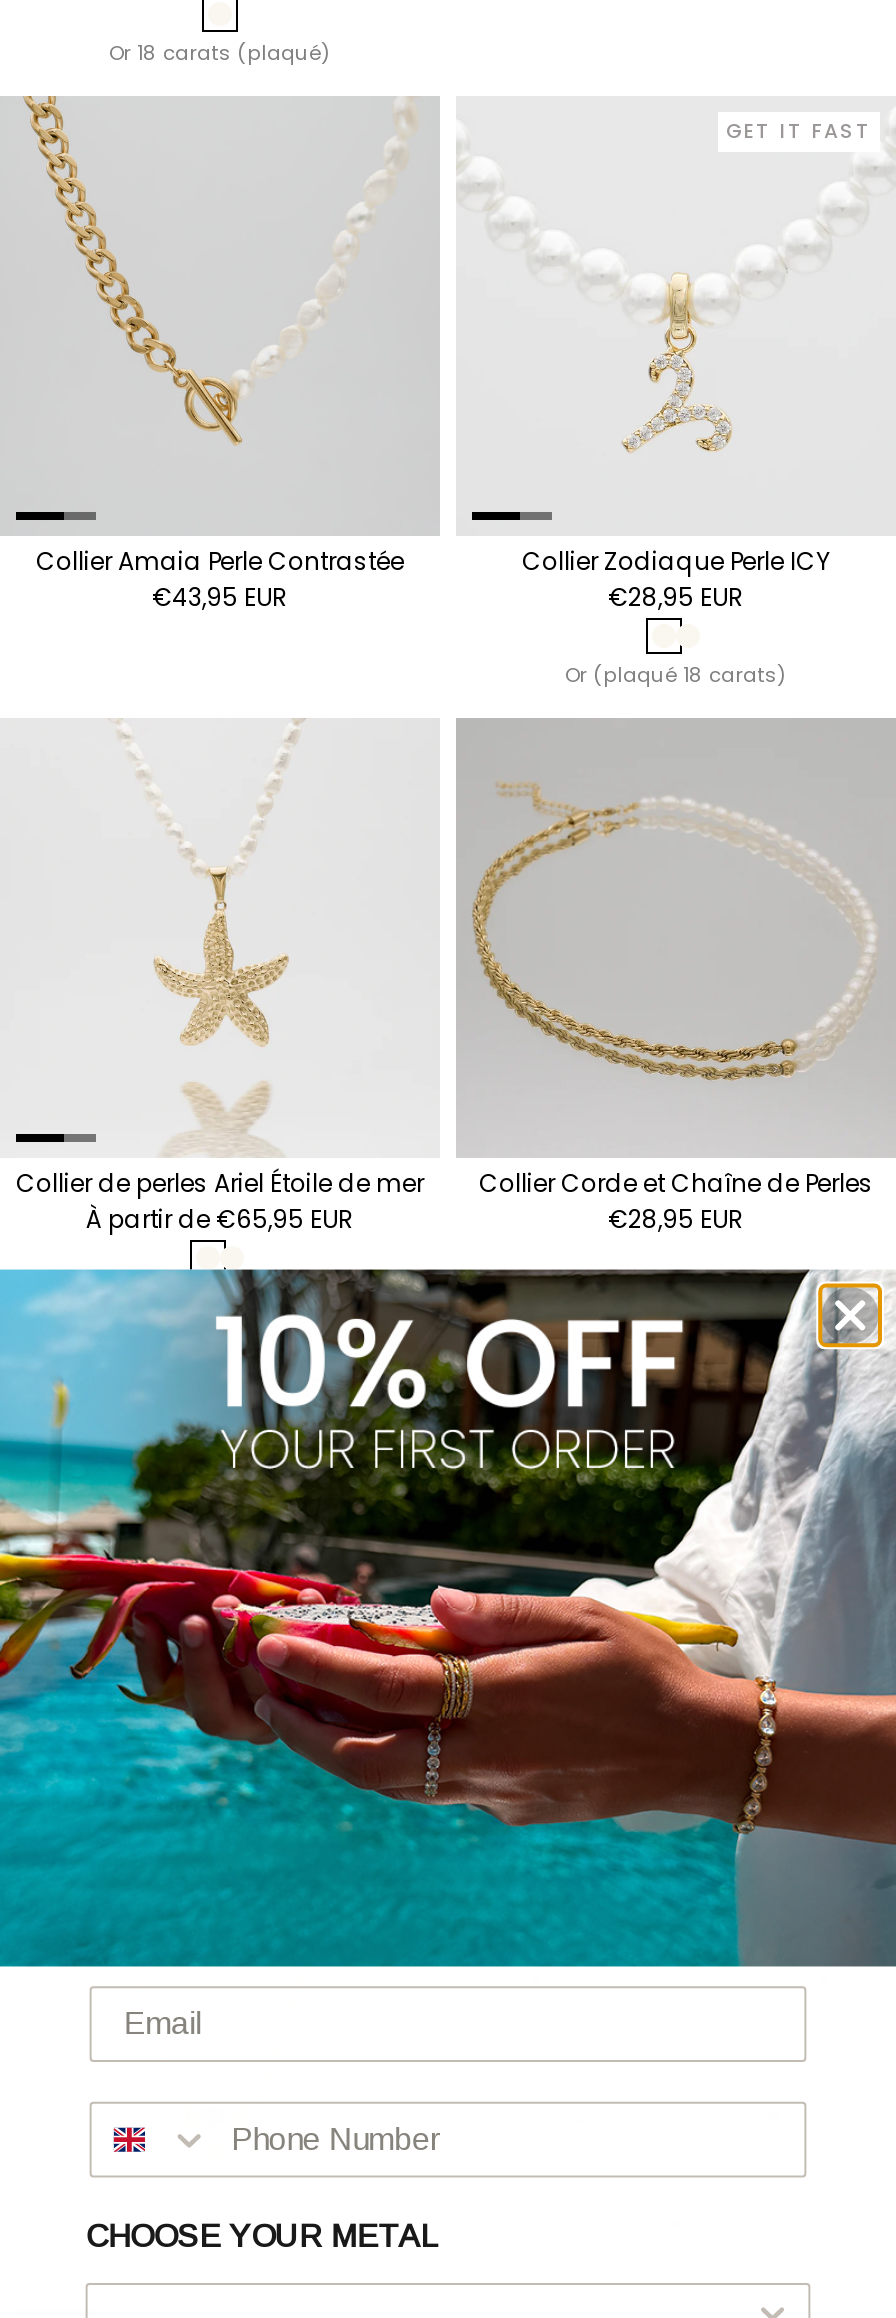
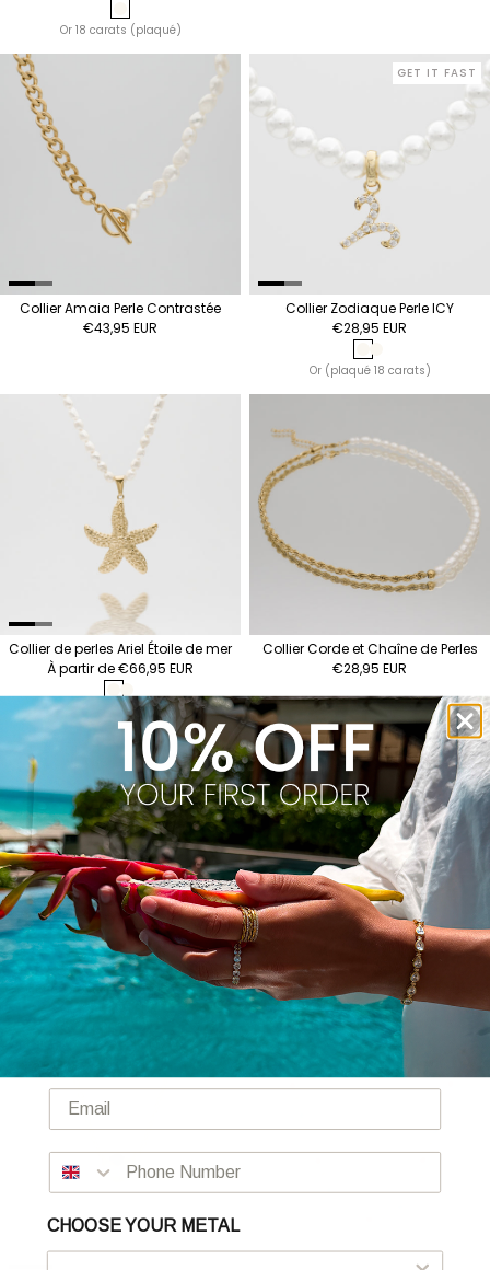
- À partir de €65,95 EUR
+ À partir de €66,95 EUR
